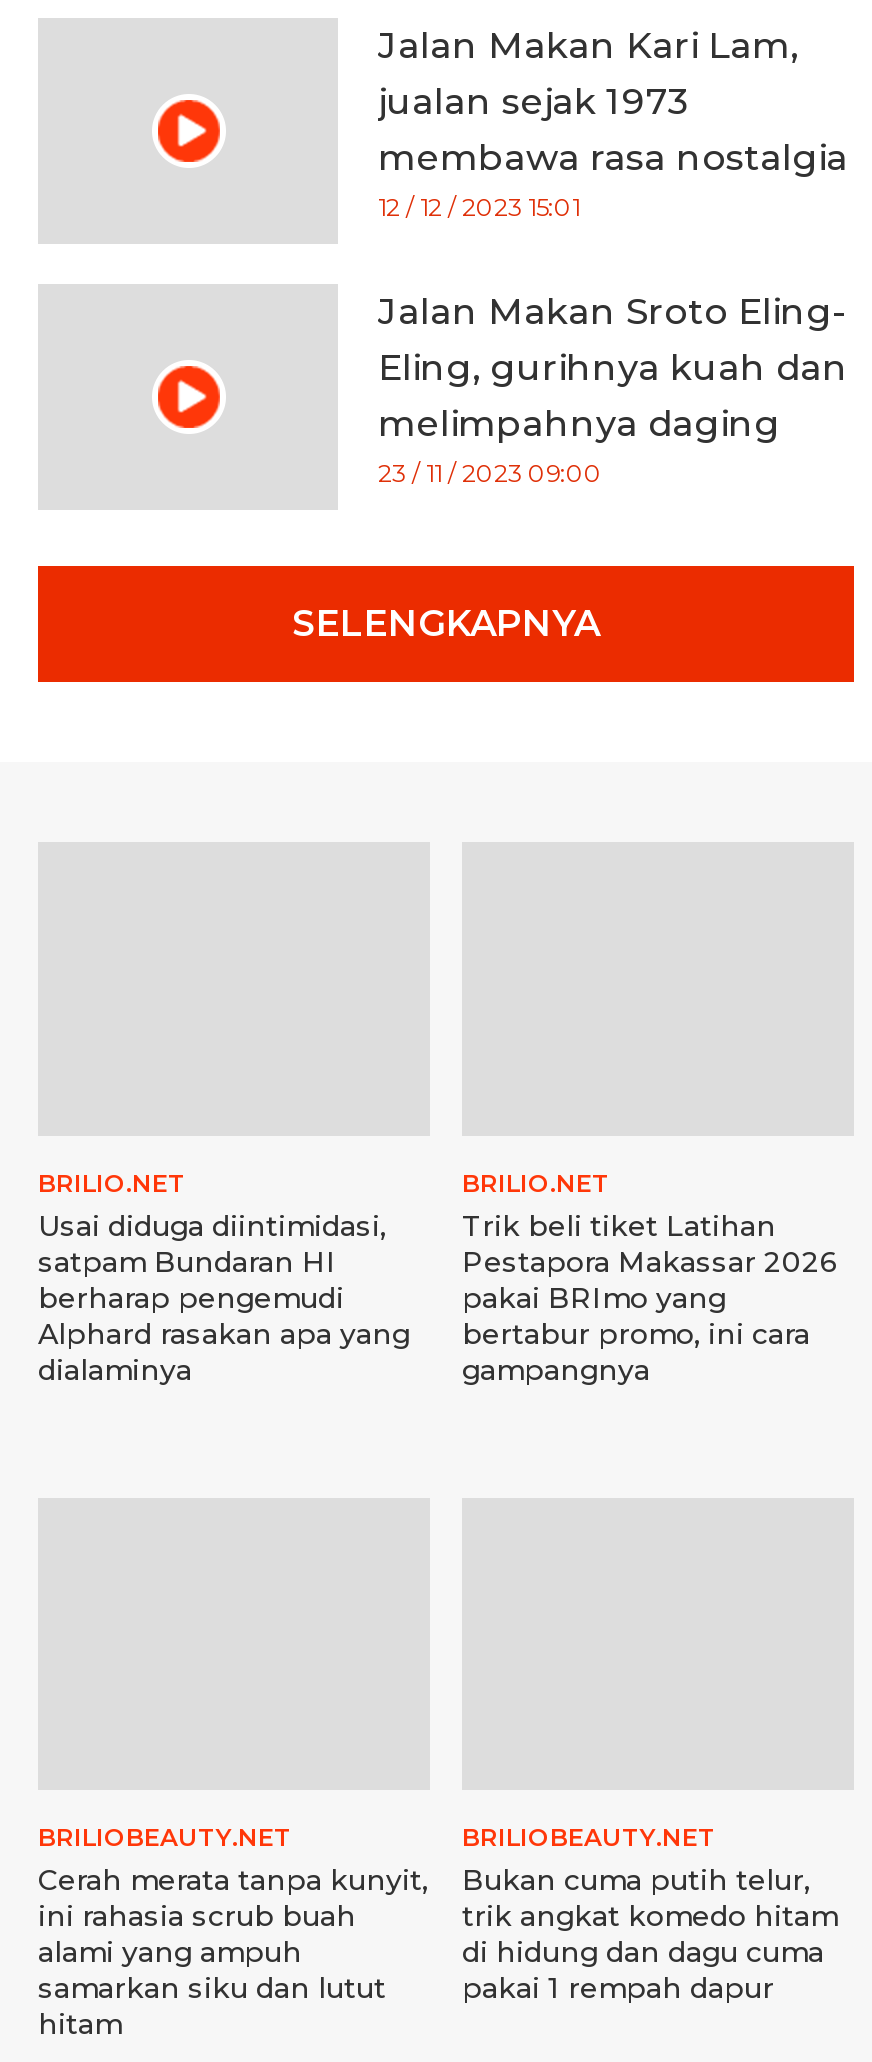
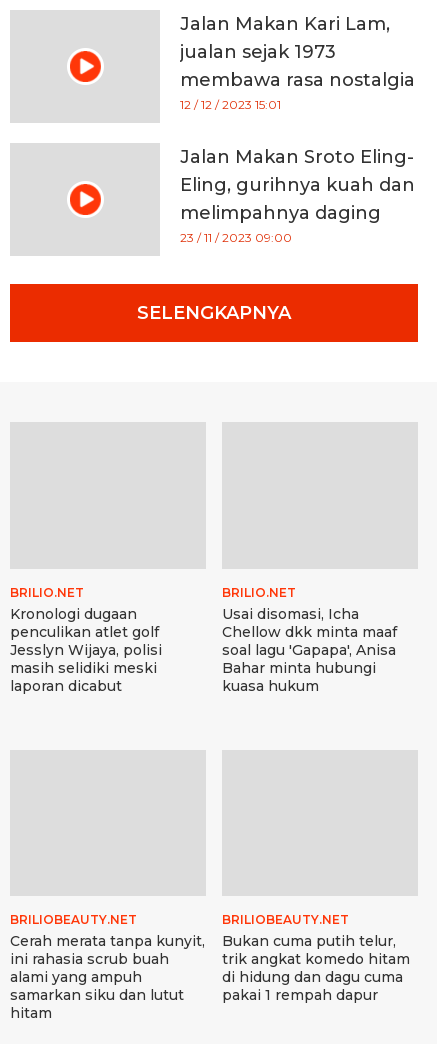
- Usai diduga diintimidasi,
- satpam Bundaran HI
- berharap pengemudi
- Alphard rasakan apa yang
- dialaminya
+ Kronologi dugaan
+ penculikan atlet golf
+ Jesslyn Wijaya, polisi
+ masih selidiki meski
+ laporan dicabut

- Trik beli tiket Latihan
- Pestapora Makassar 2026
- pakai BRImo yang
- bertabur promo, ini cara
- gampangnya
+ Usai disomasi, Icha
+ Chellow dkk minta maaf
+ soal lagu 'Gapapa', Anisa
+ Bahar minta hubungi
+ kuasa hukum
